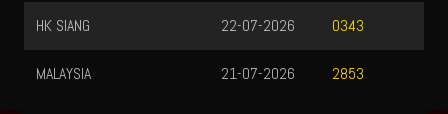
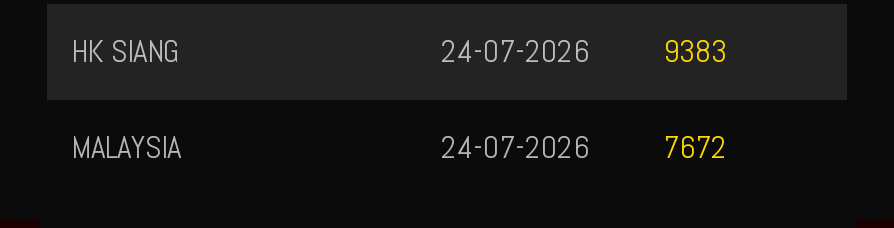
- 22-07-2026
+ 24-07-2026

- 0343
+ 9383

- 21-07-2026
+ 24-07-2026

- 2853
+ 7672
